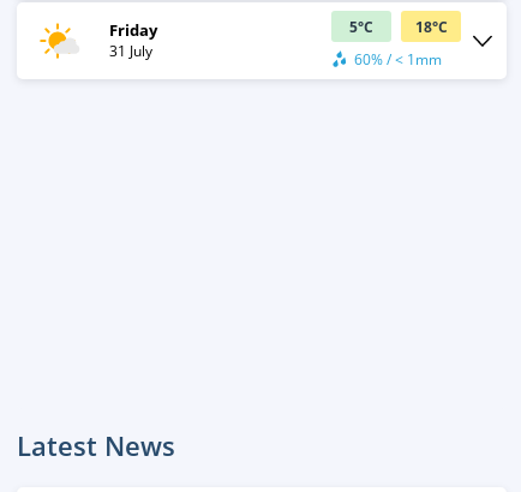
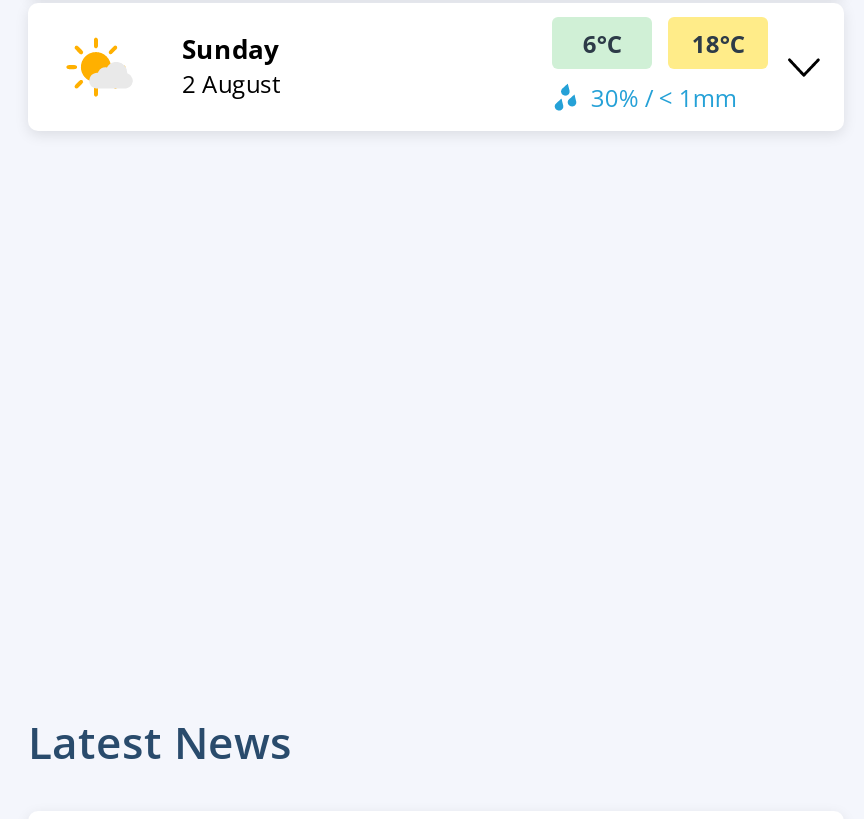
- Friday
- 31 July
+ Sunday
+ 2 August

- 5°C
+ 6°C

- 60% / < 1mm
+ 30% / < 1mm
